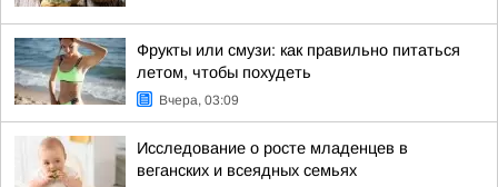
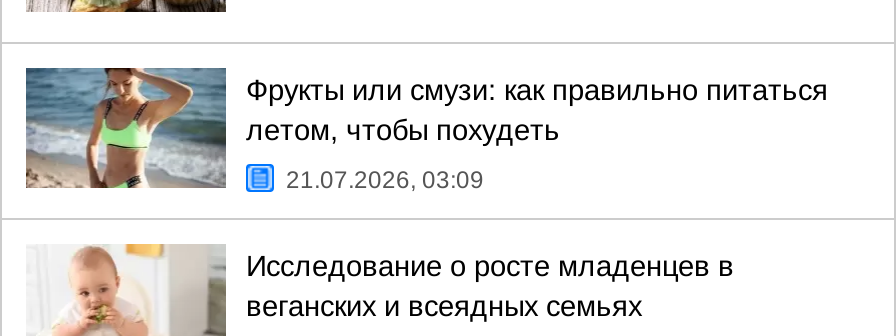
- Вчера, 03:09
+ 21.07.2026, 03:09
